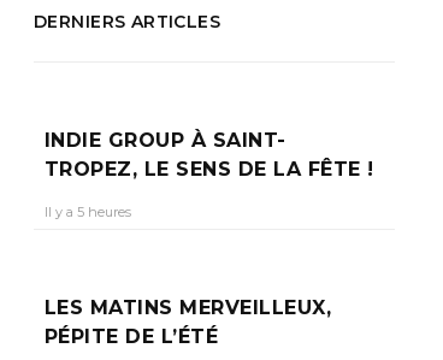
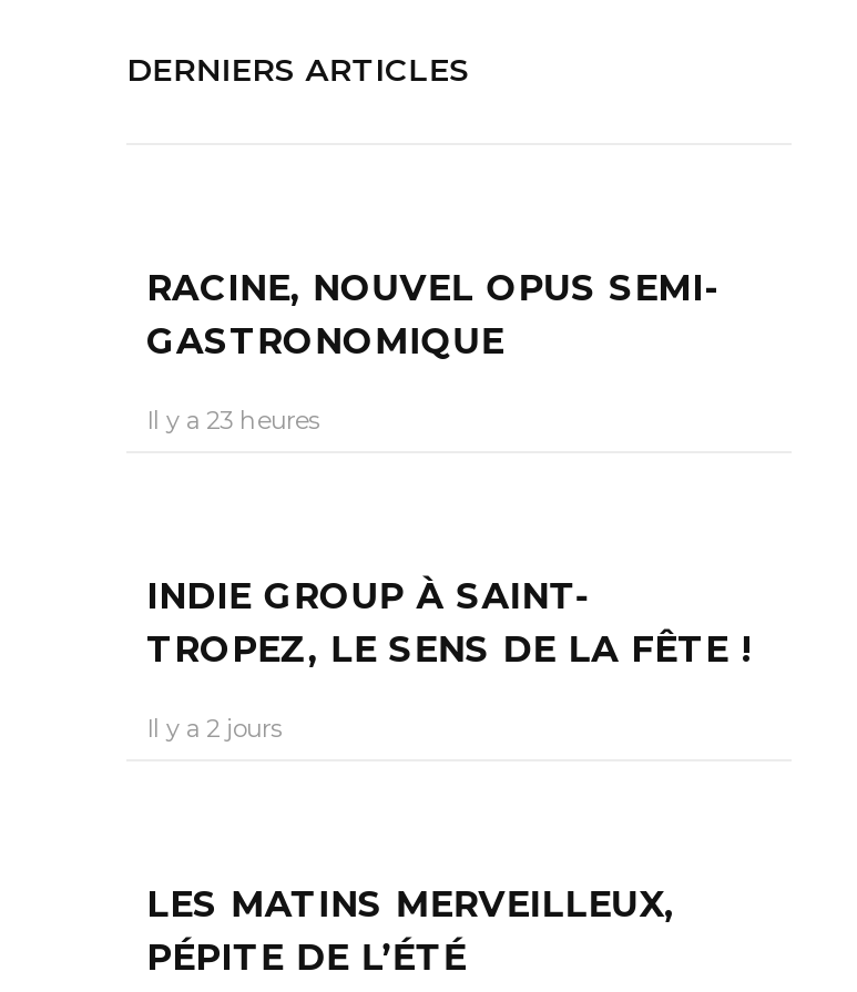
+ RACINE, NOUVEL OPUS SEMI-
+ GASTRONOMIQUE
+ Il y a 23 heures

- Il y a 5 heures
+ Il y a 2 jours
